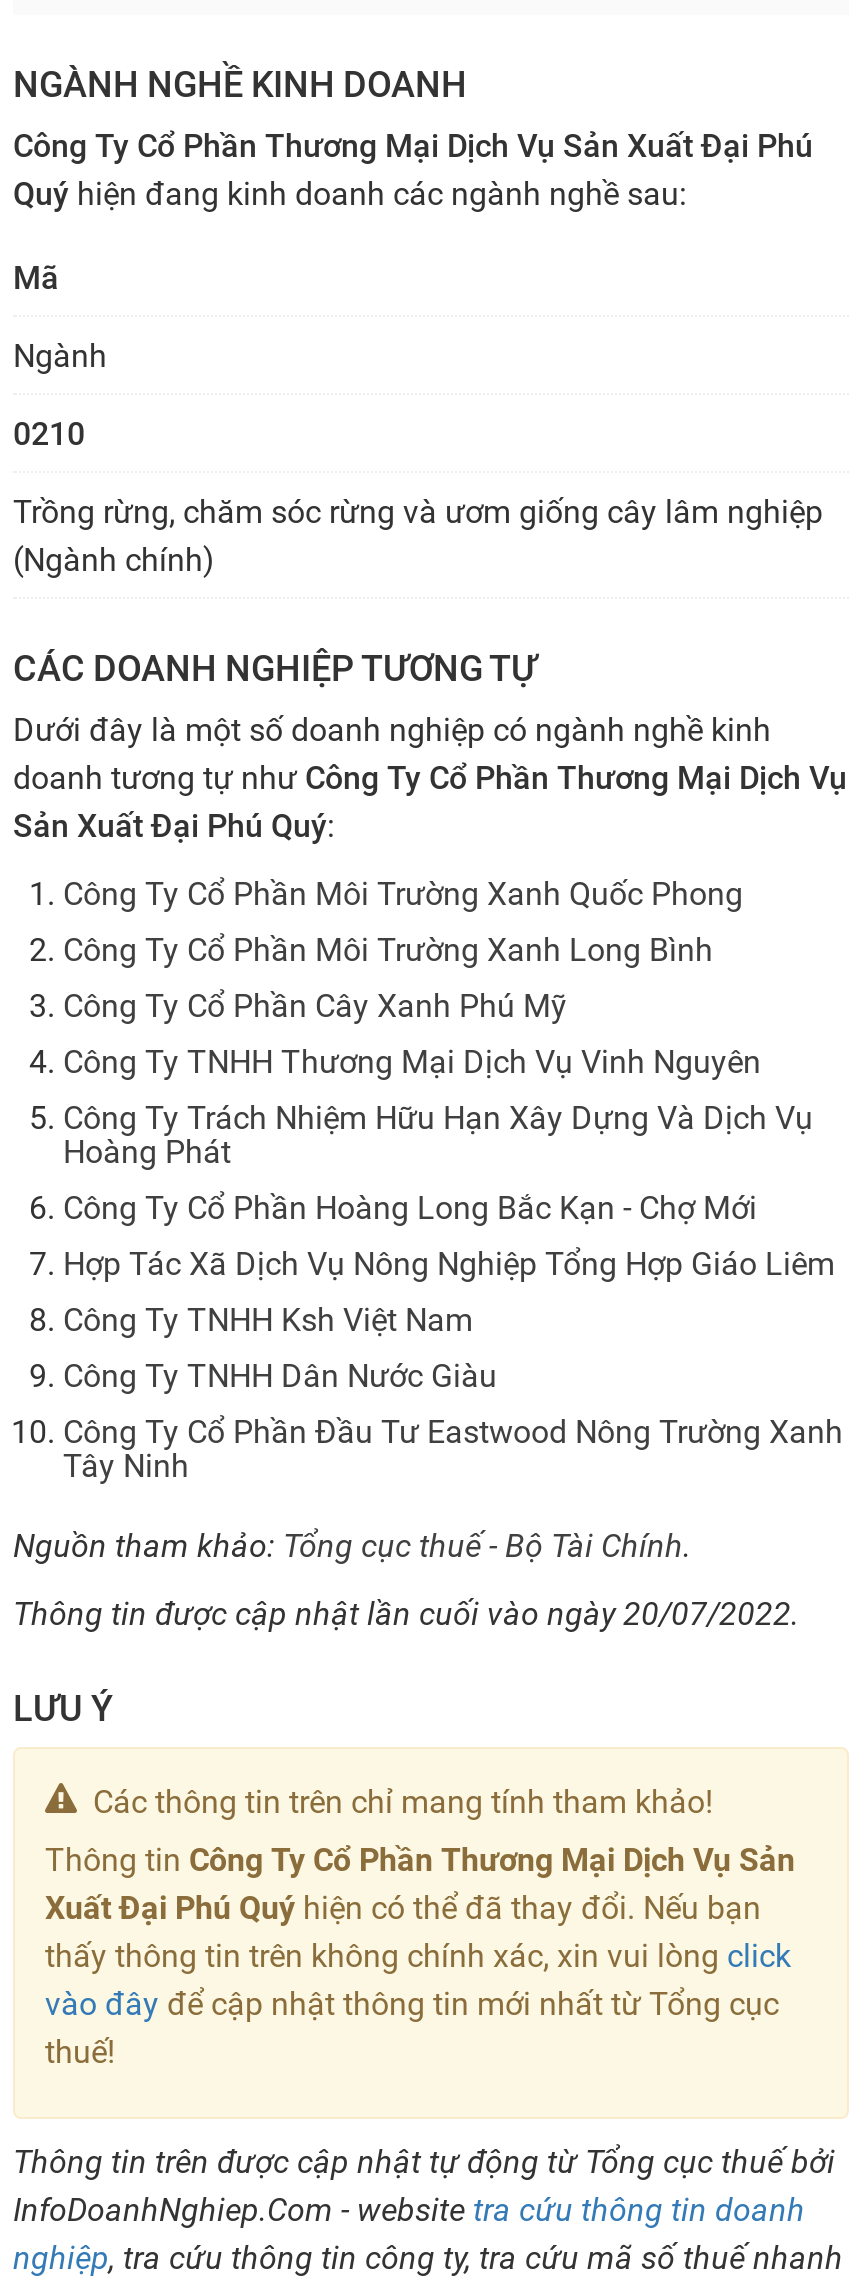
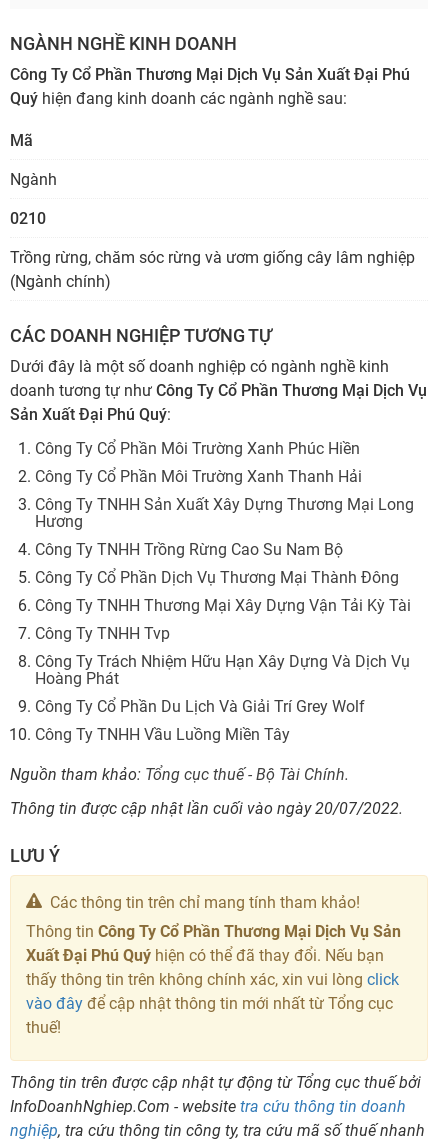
- Công Ty Cổ Phần Môi Trường Xanh Quốc Phong
- Công Ty Cổ Phần Môi Trường Xanh Long Bình
- Công Ty Cổ Phần Cây Xanh Phú Mỹ
- Công Ty TNHH Thương Mại Dịch Vụ Vinh Nguyên
+ Công Ty Cổ Phần Môi Trường Xanh Phúc Hiền
+ Công Ty Cổ Phần Môi Trường Xanh Thanh Hải
+ Công Ty TNHH Sản Xuất Xây Dựng Thương Mại Long
+ Hương
+ Công Ty TNHH Trồng Rừng Cao Su Nam Bộ
+ Công Ty Cổ Phần Dịch Vụ Thương Mại Thành Đông
+ Công Ty TNHH Thương Mại Xây Dựng Vận Tải Kỳ Tài
+ Công Ty TNHH Tvp

moved down: Công Ty Trách Nhiệm Hữu Hạn Xây Dựng Và Dịch Vụ | Hoàng Phát

- Công Ty Cổ Phần Hoàng Long Bắc Kạn - Chợ Mới
- Hợp Tác Xã Dịch Vụ Nông Nghiệp Tổng Hợp Giáo Liêm
- Công Ty TNHH Ksh Việt Nam
- Công Ty TNHH Dân Nước Giàu
- Công Ty Cổ Phần Đầu Tư Eastwood Nông Trường Xanh
- Tây Ninh
+ Công Ty Cổ Phần Du Lịch Và Giải Trí Grey Wolf
+ Công Ty TNHH Vầu Luồng Miền Tây
